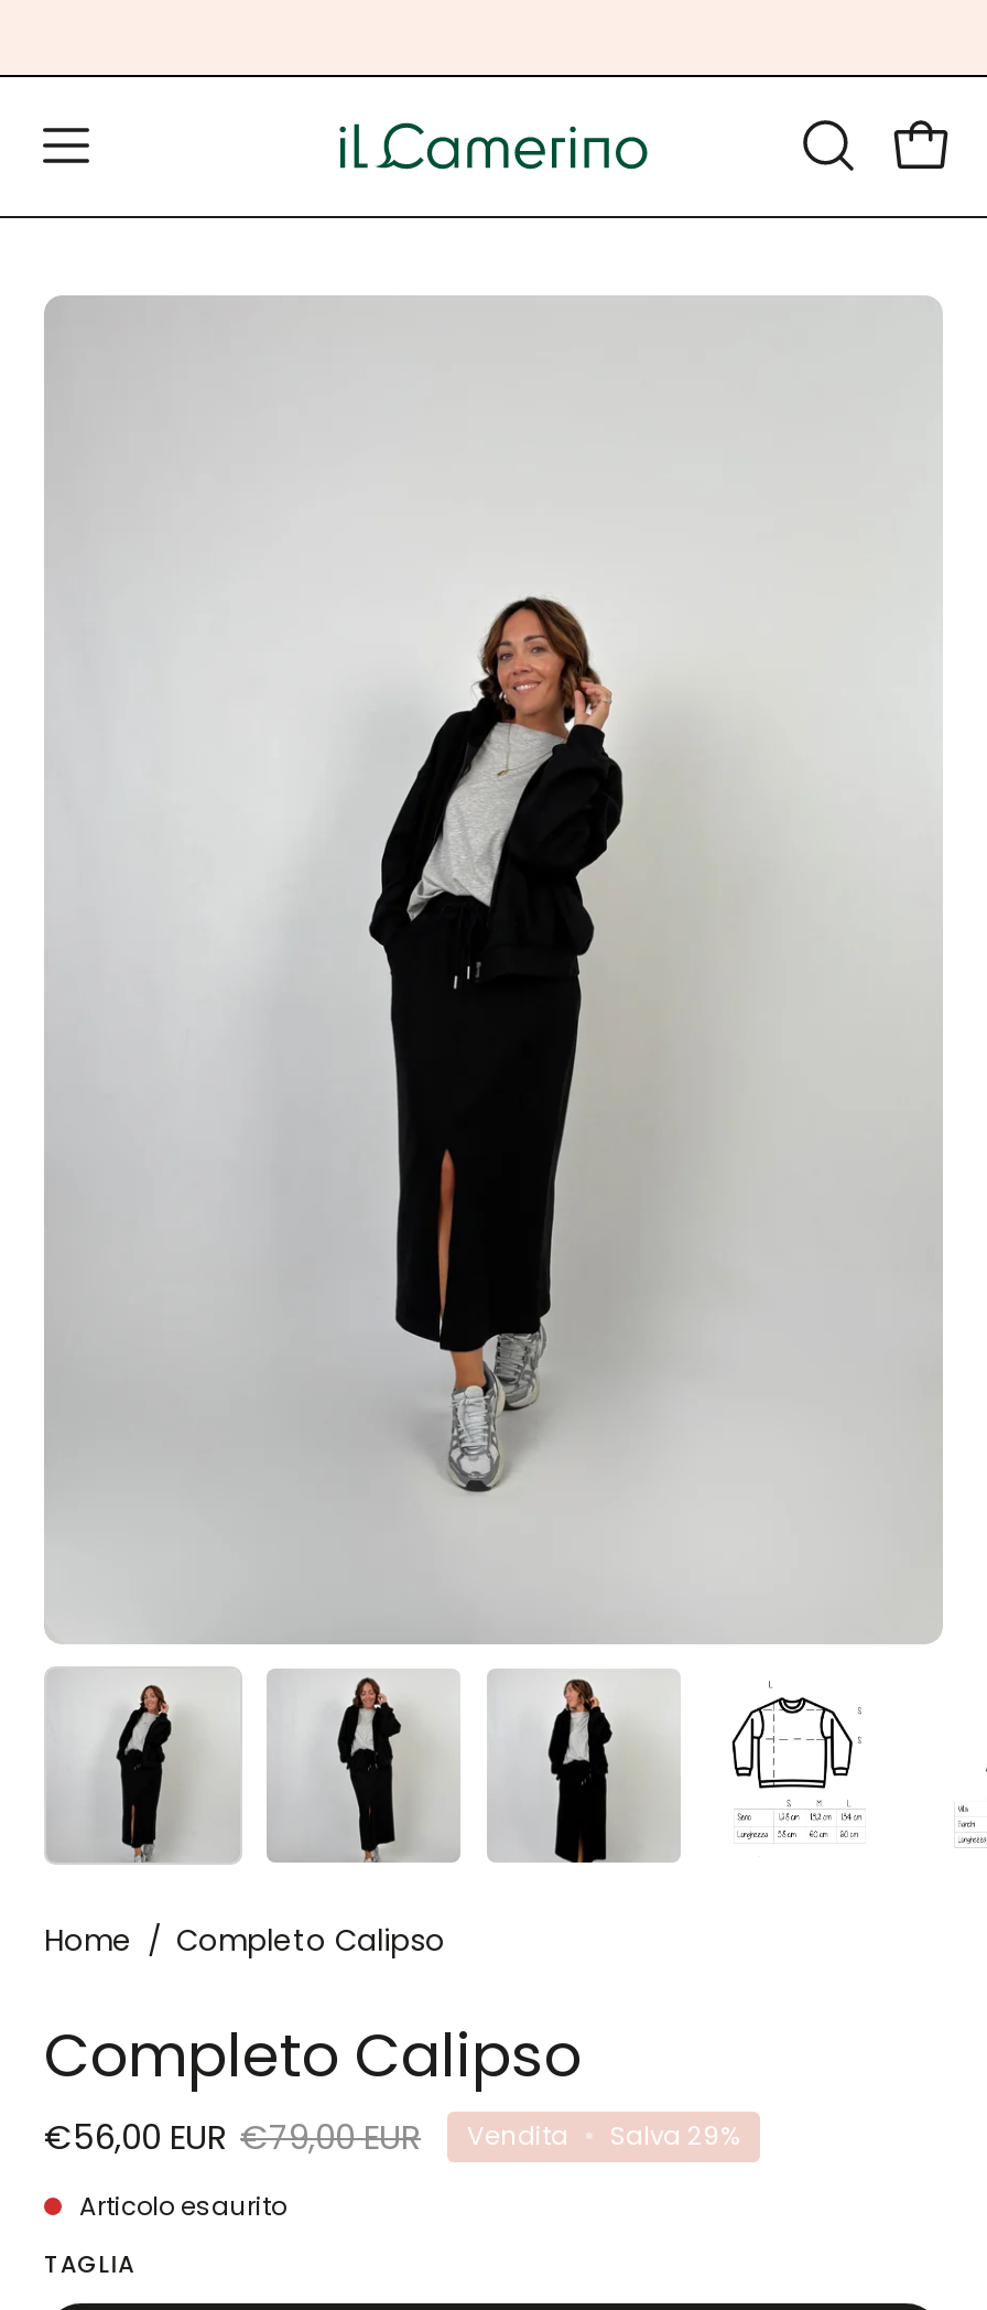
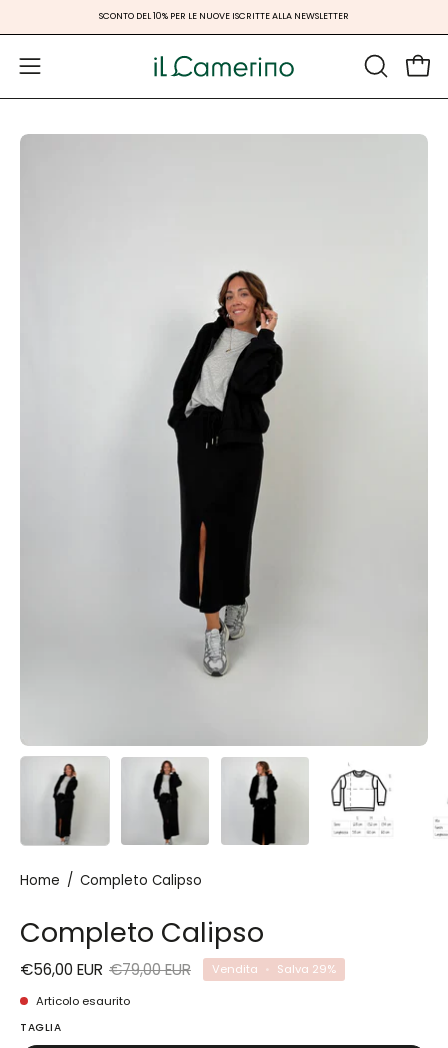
+ SCONTO DEL 10% PER LE NUOVE ISCRITTE ALLA NEWSLETTER
